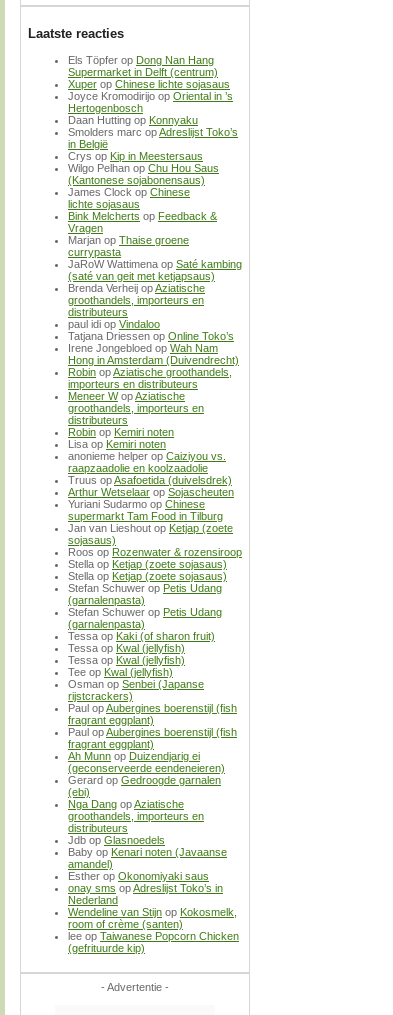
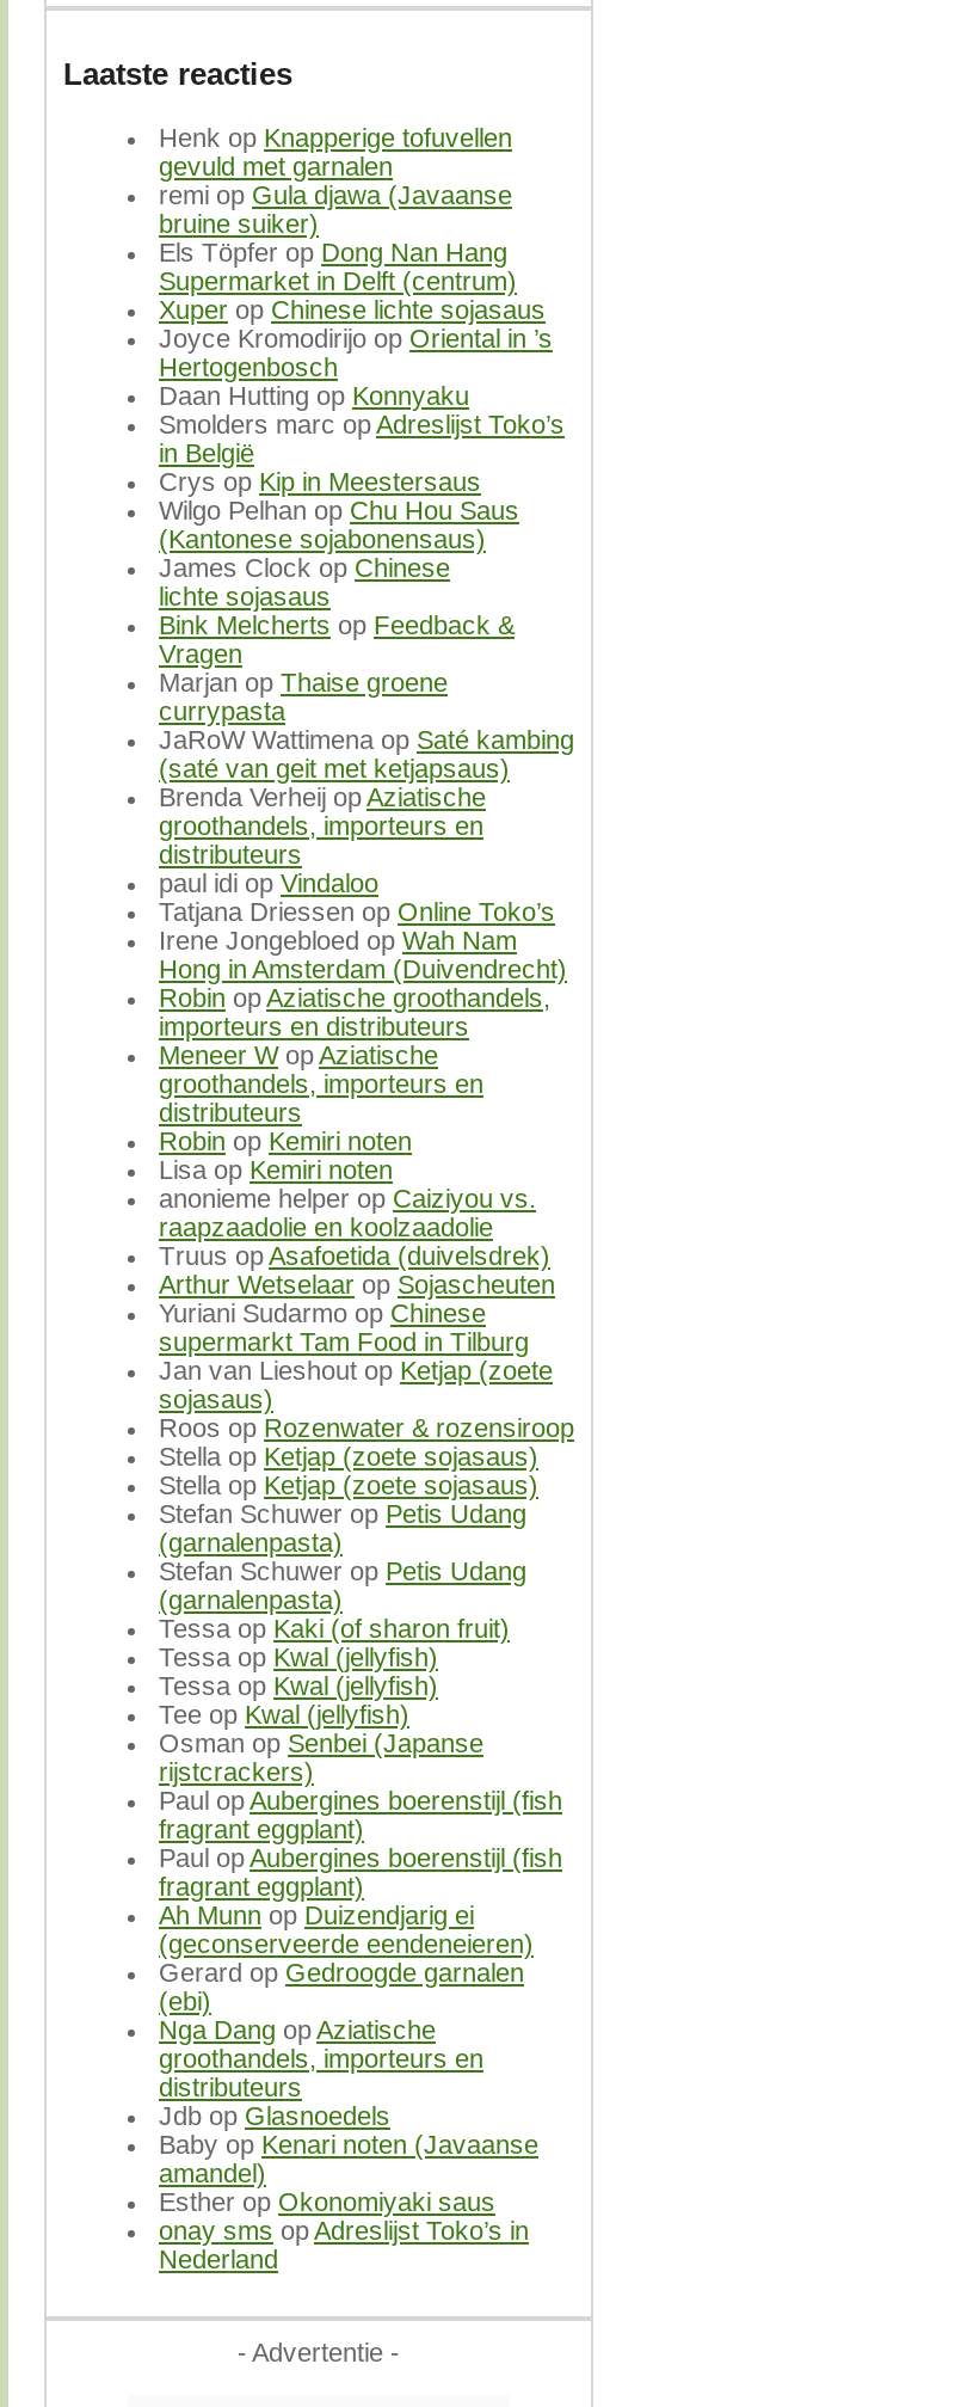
+ Henk op Knapperige tofuvellen
+ gevuld met garnalen
+ remiopGula djawa (Javaanse
+ bruine suiker)

moved down: Els TöpferopDong Nan Hang | Supermarket in Delft (centrum) | XuperopChinese lichte sojasaus | ... | onay sms opAdreslijst Toko’s in | Nederland

- Wendeline van Stijn op Kokosmelk,
- room of crème (santen)
- leeopTaiwanese Popcorn Chicken
- (gefrituurde kip)
